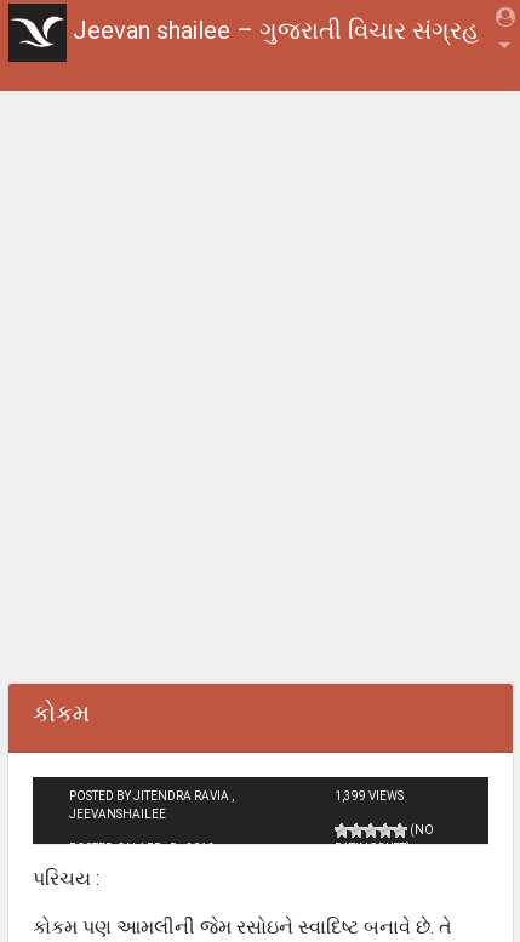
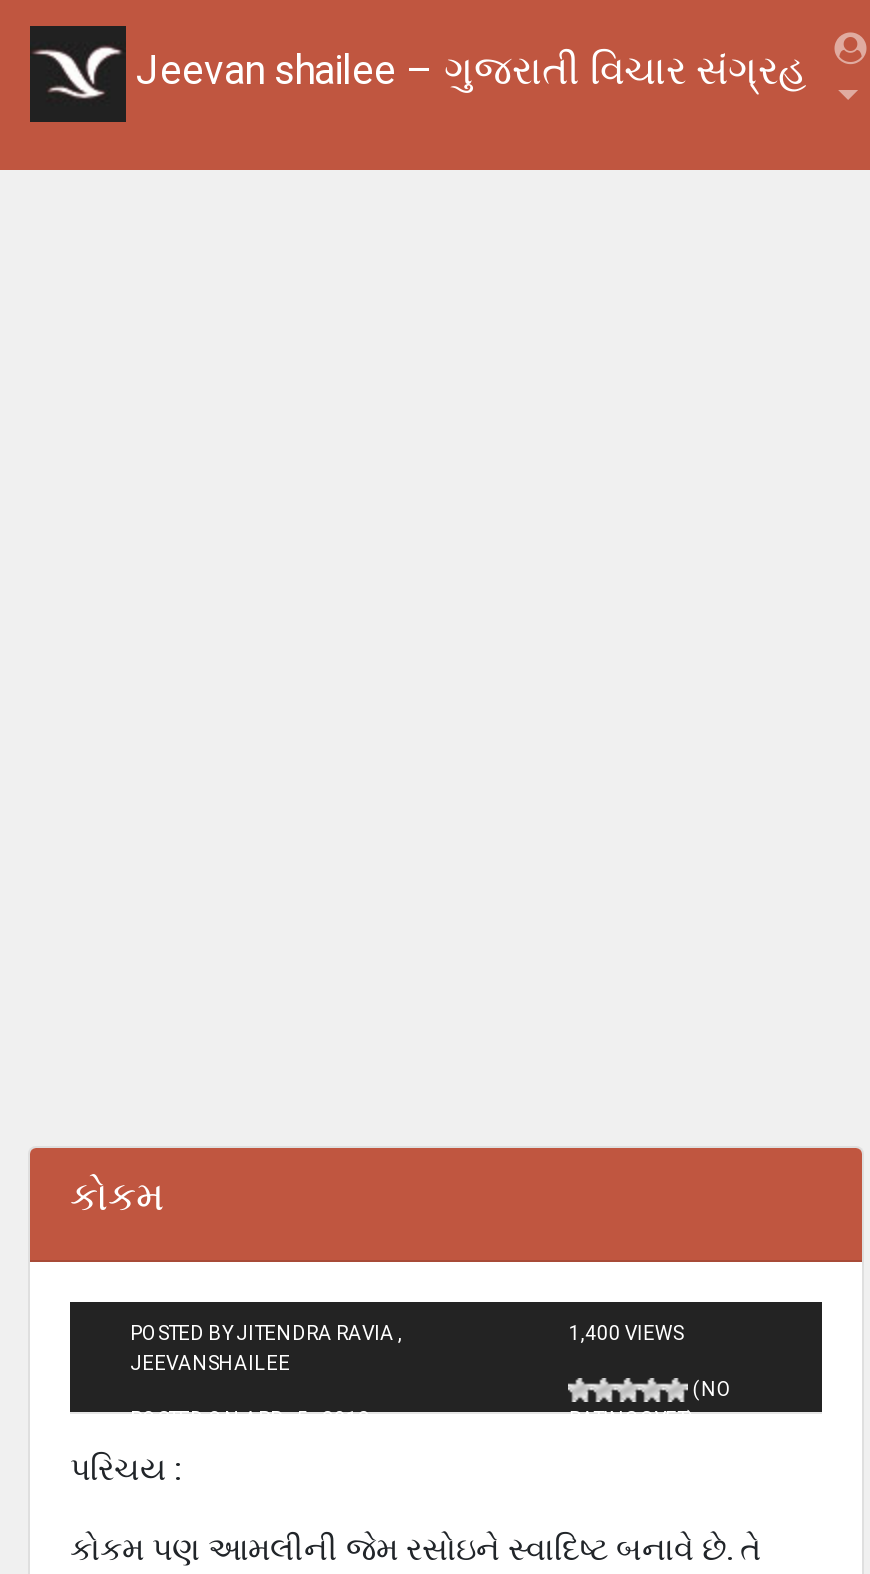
- 1,399 VIEWS
+ 1,400 VIEWS
